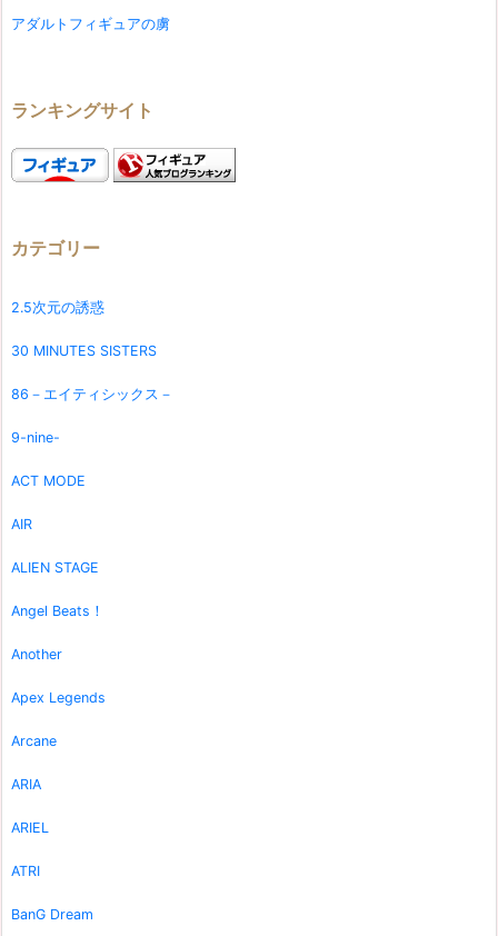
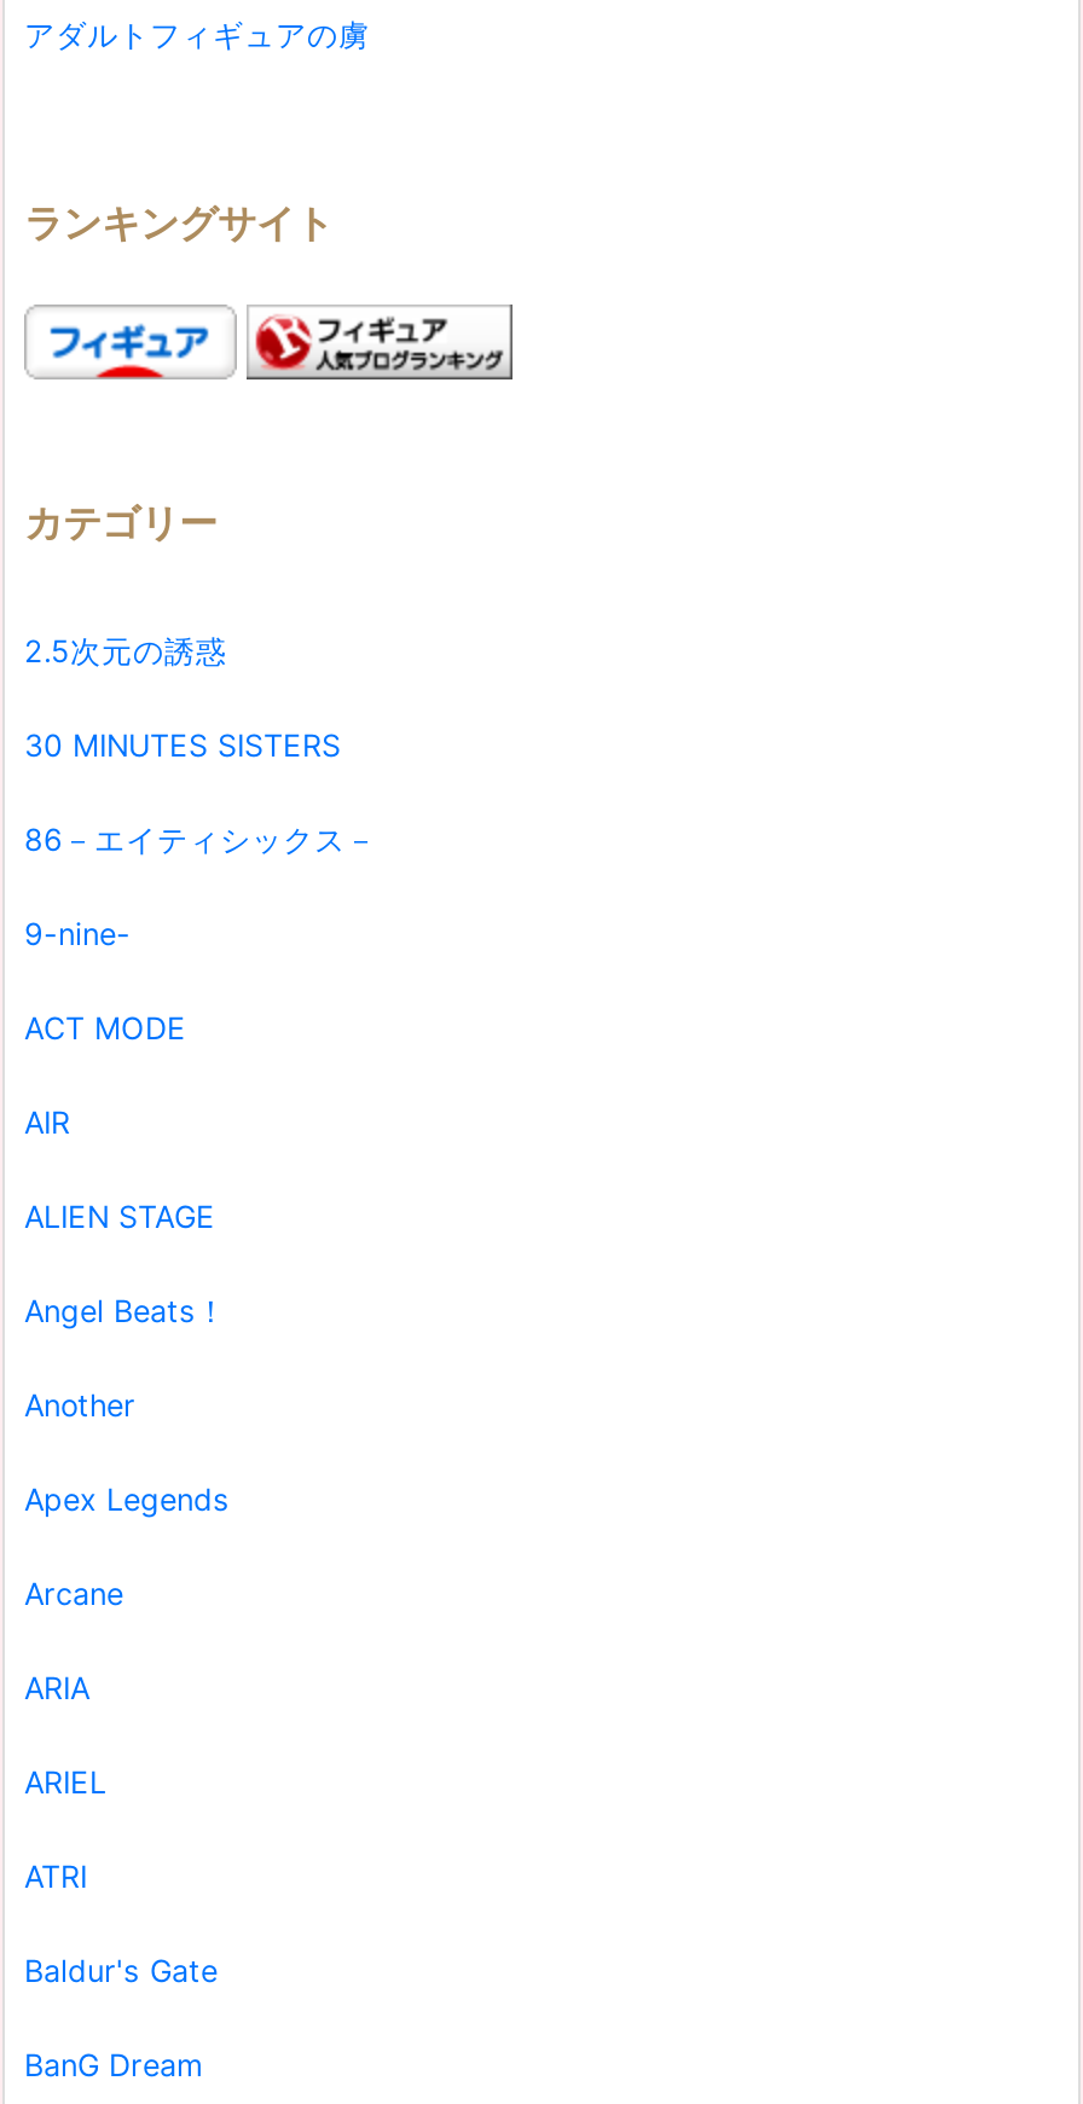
+ Baldur's Gate
